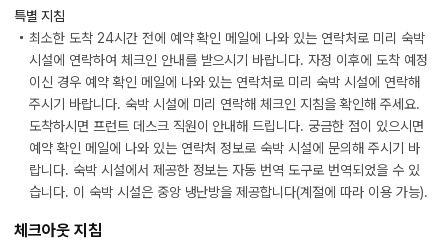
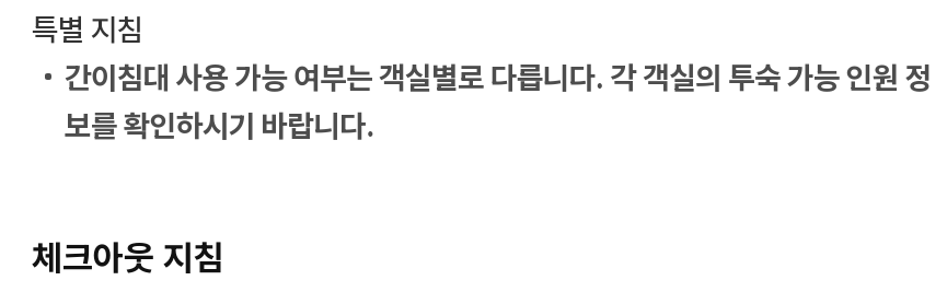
- 최소한 도착 24시간 전에 예약 확인 메일에 나와 있는 연락처로 미리 숙박
- 시설에 연락하여 체크인 안내를 받으시기 바랍니다. 자정 이후에 도착 예정
- 이신 경우 예약 확인 메일에 나와 있는 연락처로 미리 숙박 시설에 연락해
- 주시기 바랍니다. 숙박 시설에 미리 연락해 체크인 지침을 확인해 주세요.
- 도착하시면 프런트 데스크 직원이 안내해 드립니다. 궁금한 점이 있으시면
- 예약 확인 메일에 나와 있는 연락처 정보로 숙박 시설에 문의해 주시기 바
- 랍니다. 숙박 시설에서 제공한 정보는 자동 번역 도구로 번역되었을 수 있
- 습니다. 이 숙박 시설은 중앙 냉난방을 제공합니다(계절에 따라 이용 가능).
+ 간이침대 사용 가능 여부는 객실별로 다릅니다. 각 객실의 투숙 가능 인원 정
+ 보를 확인하시기 바랍니다.
